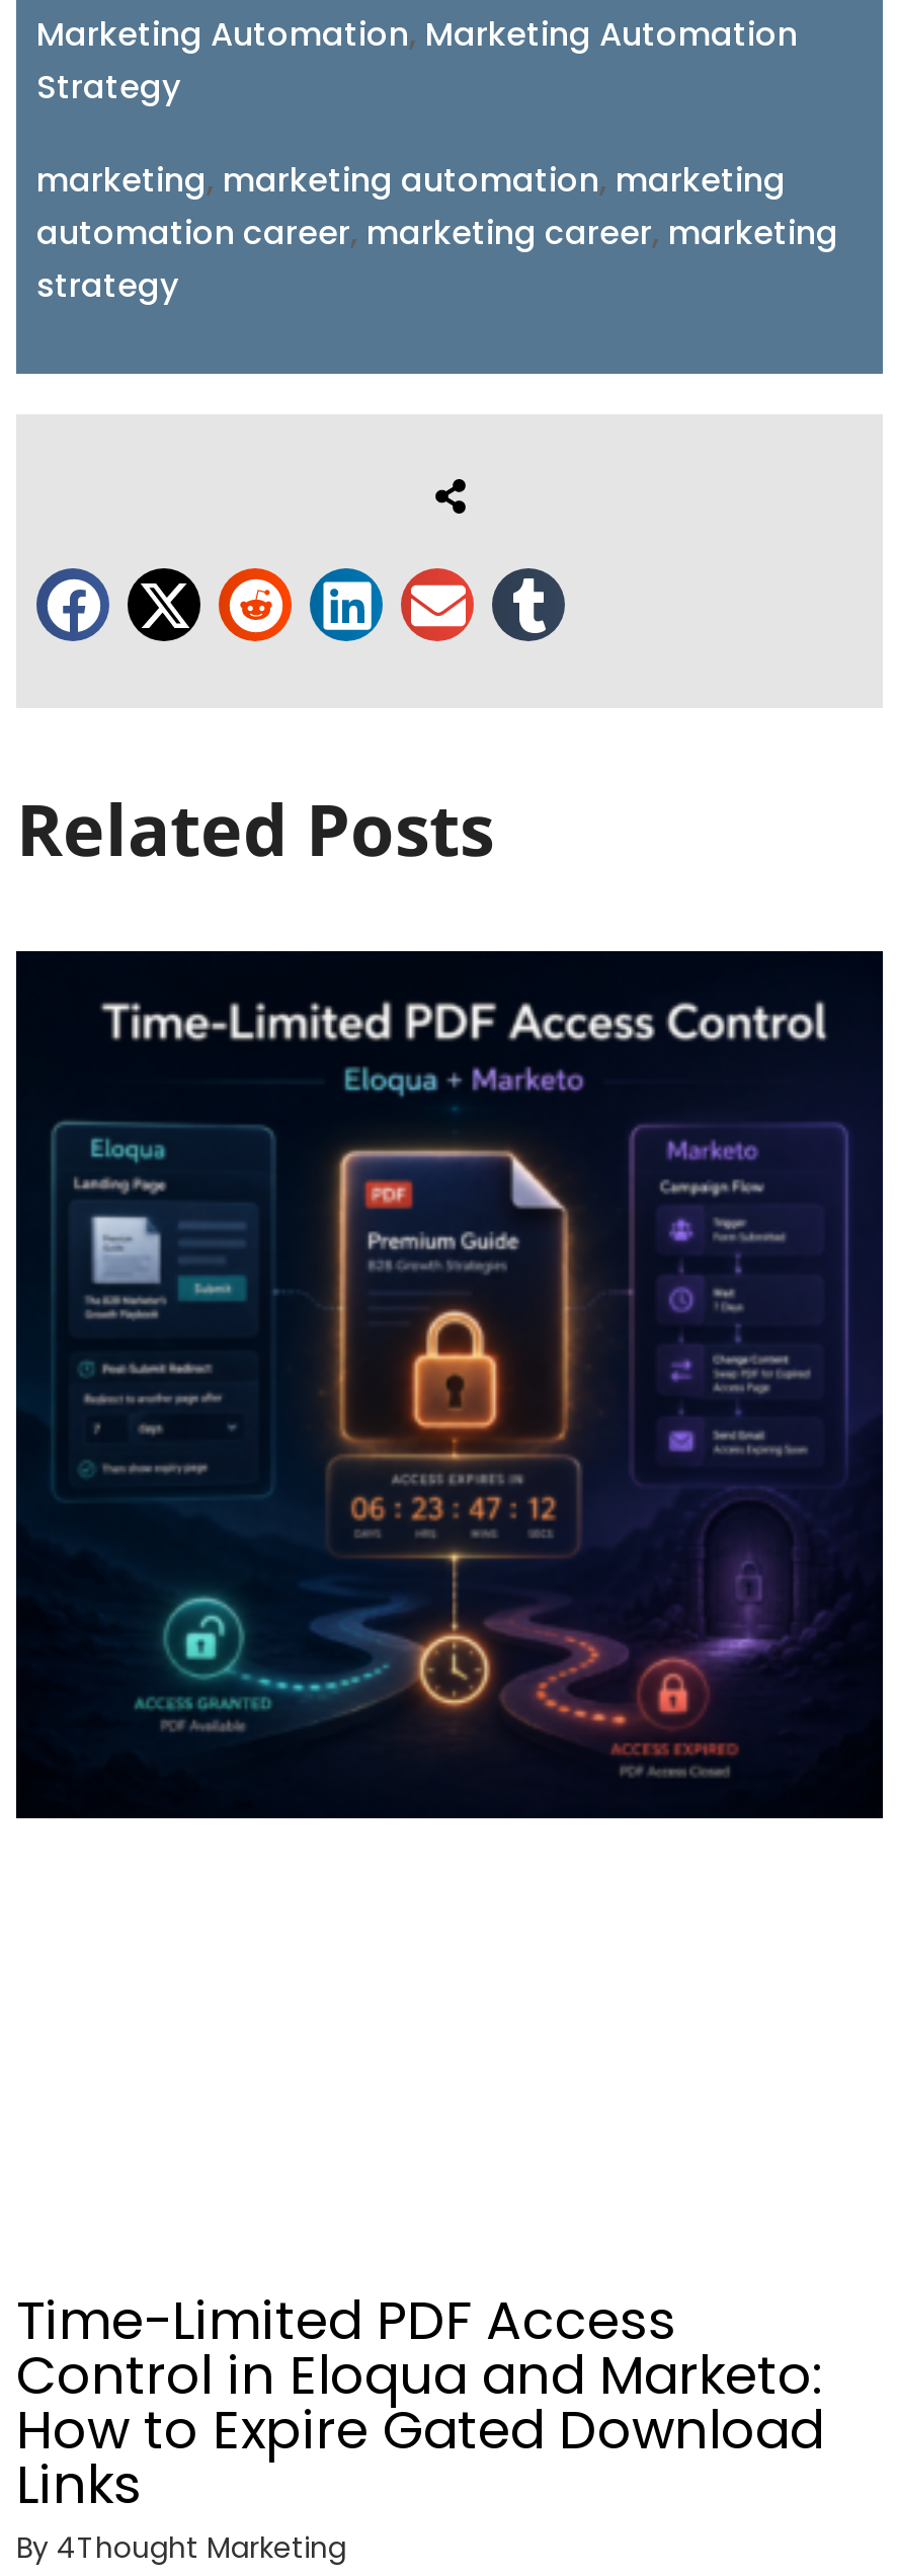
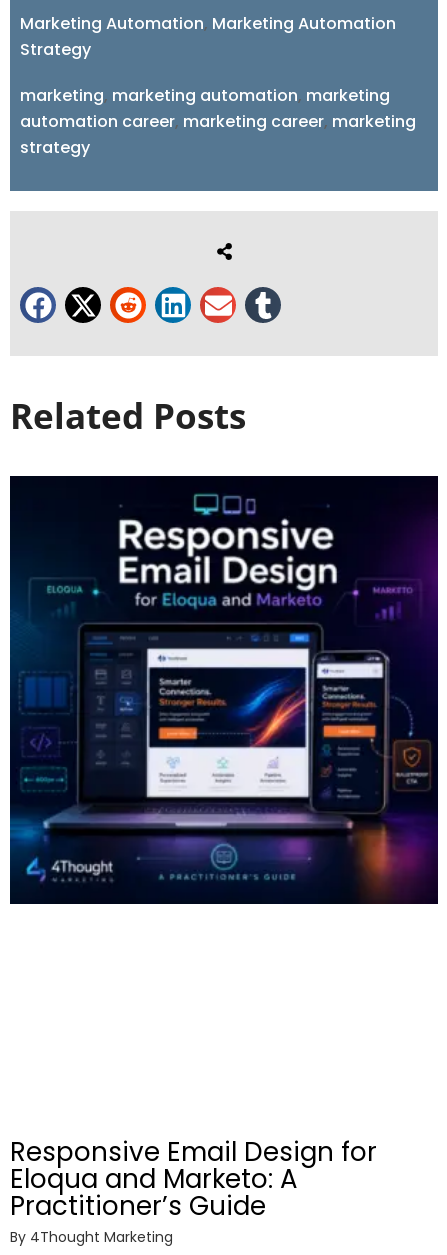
- [image]
+ [image]

- Time-Limited PDF Access
- Control in Eloqua and Marketo:
- How to Expire Gated Download
- Links
+ Responsive Email Design for
+ Eloqua and Marketo: A
+ Practitioner’s Guide
